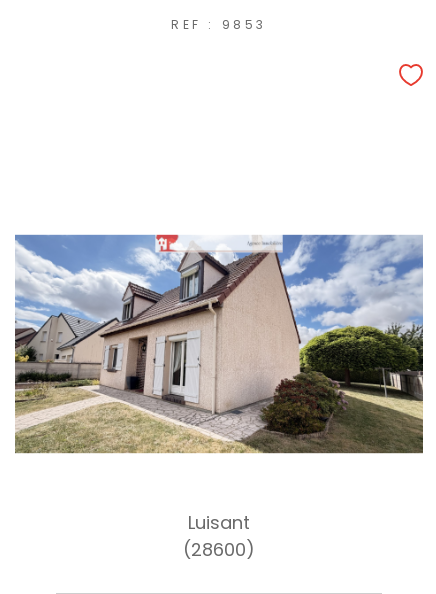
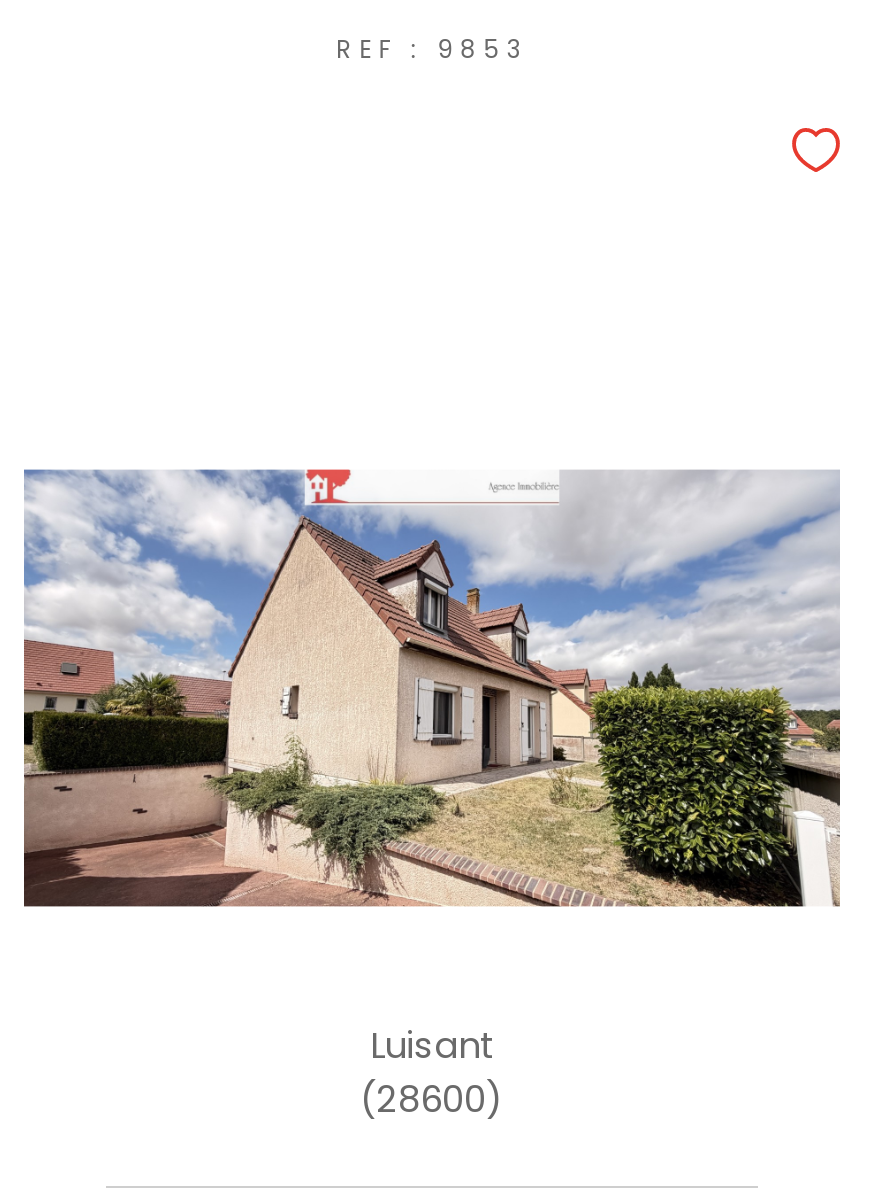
- [image]
+ [image]
